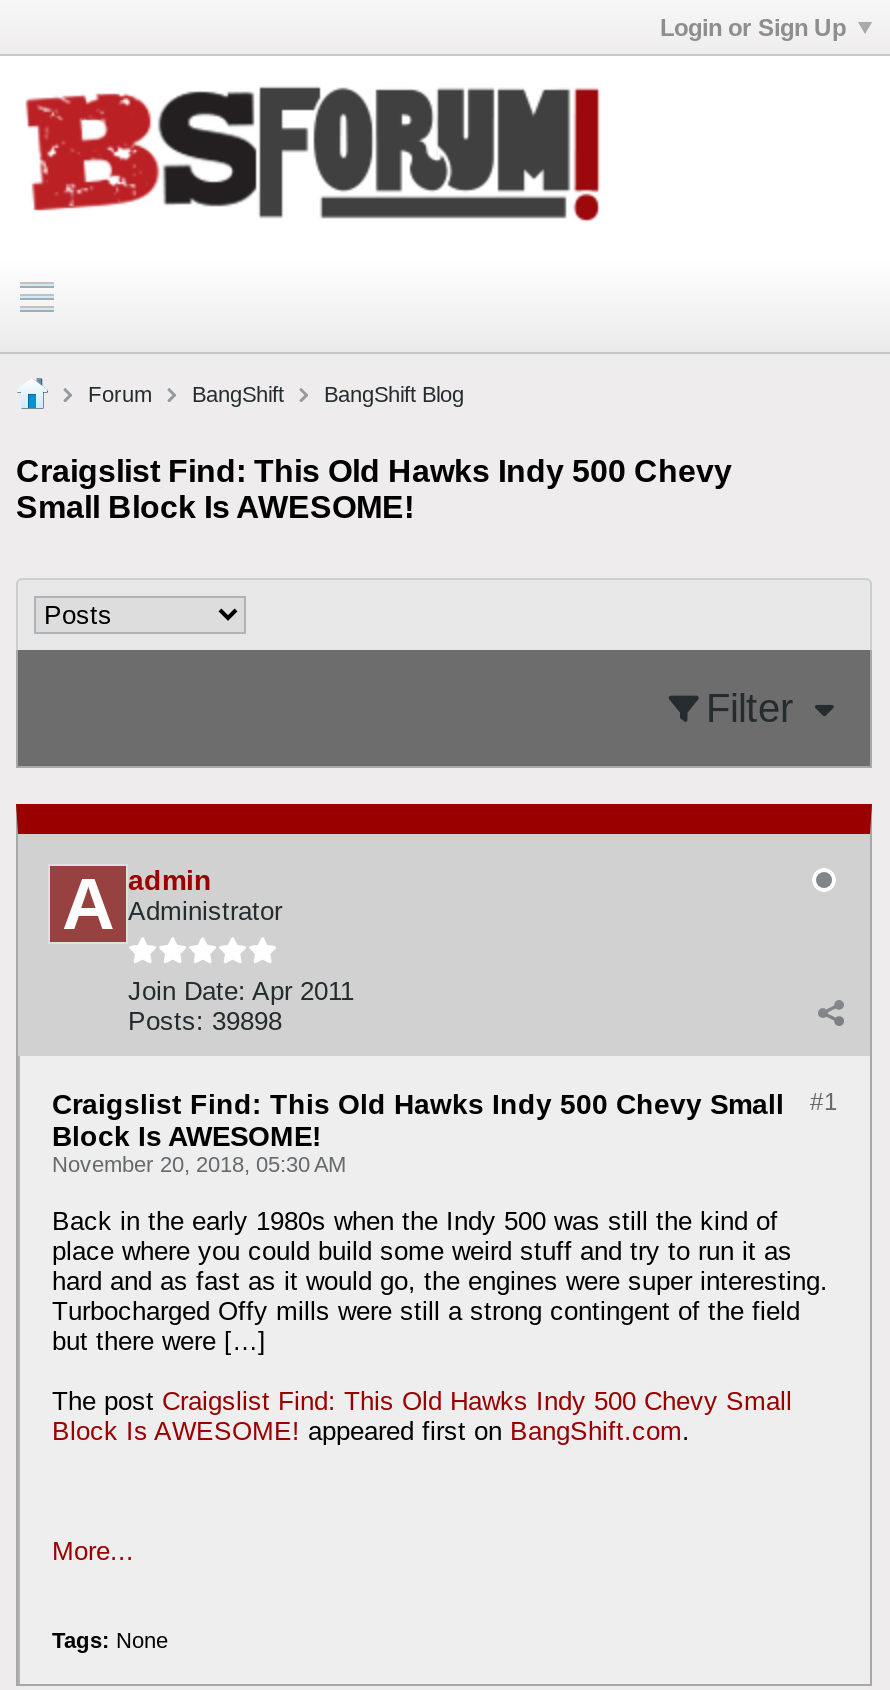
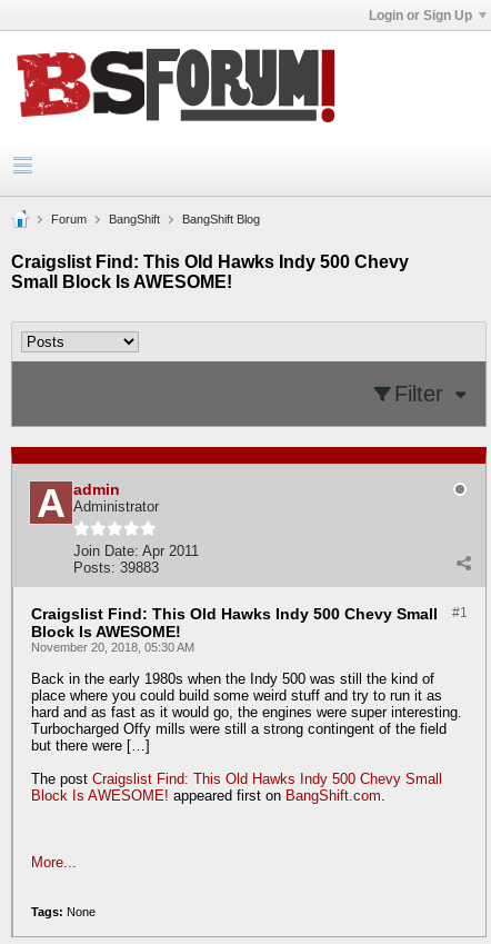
- Posts: 39898
+ Posts: 39883
